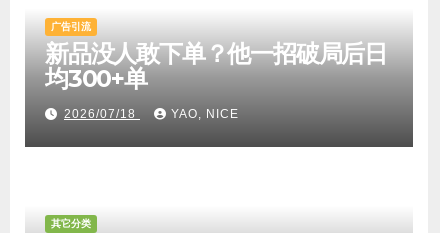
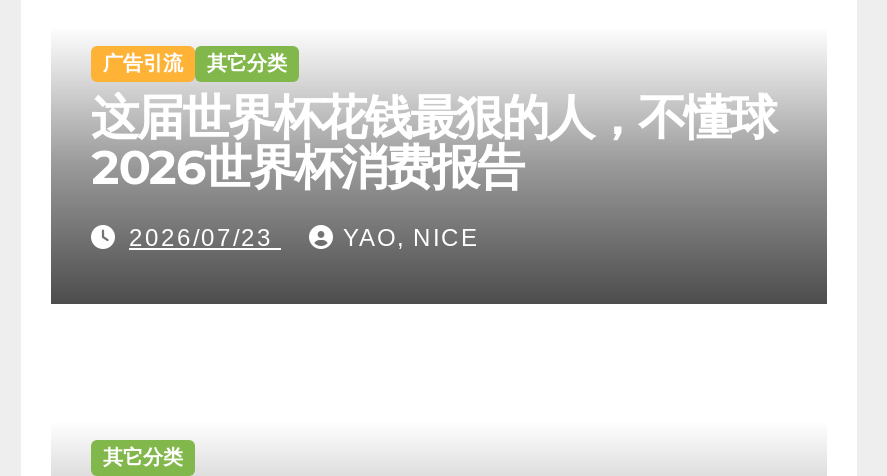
- 新品没人敢下单？他一招破局后日
- 均300+单
+ 其它分类
+ 这届世界杯花钱最狠的人，不懂球
+ 2026世界杯消费报告

- 2026/07/18
+ 2026/07/23
